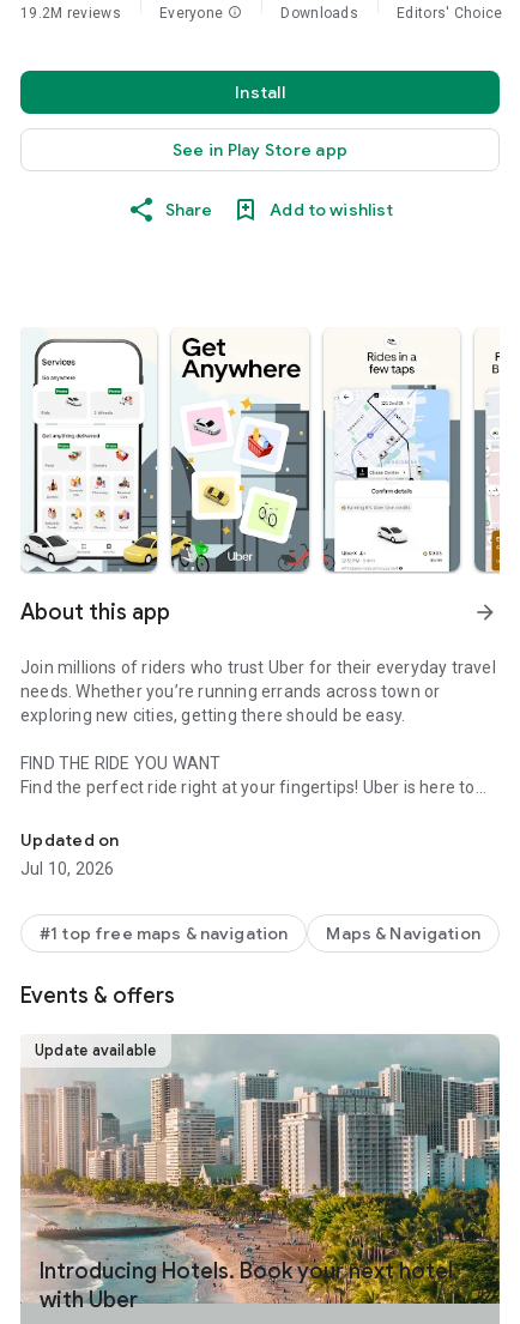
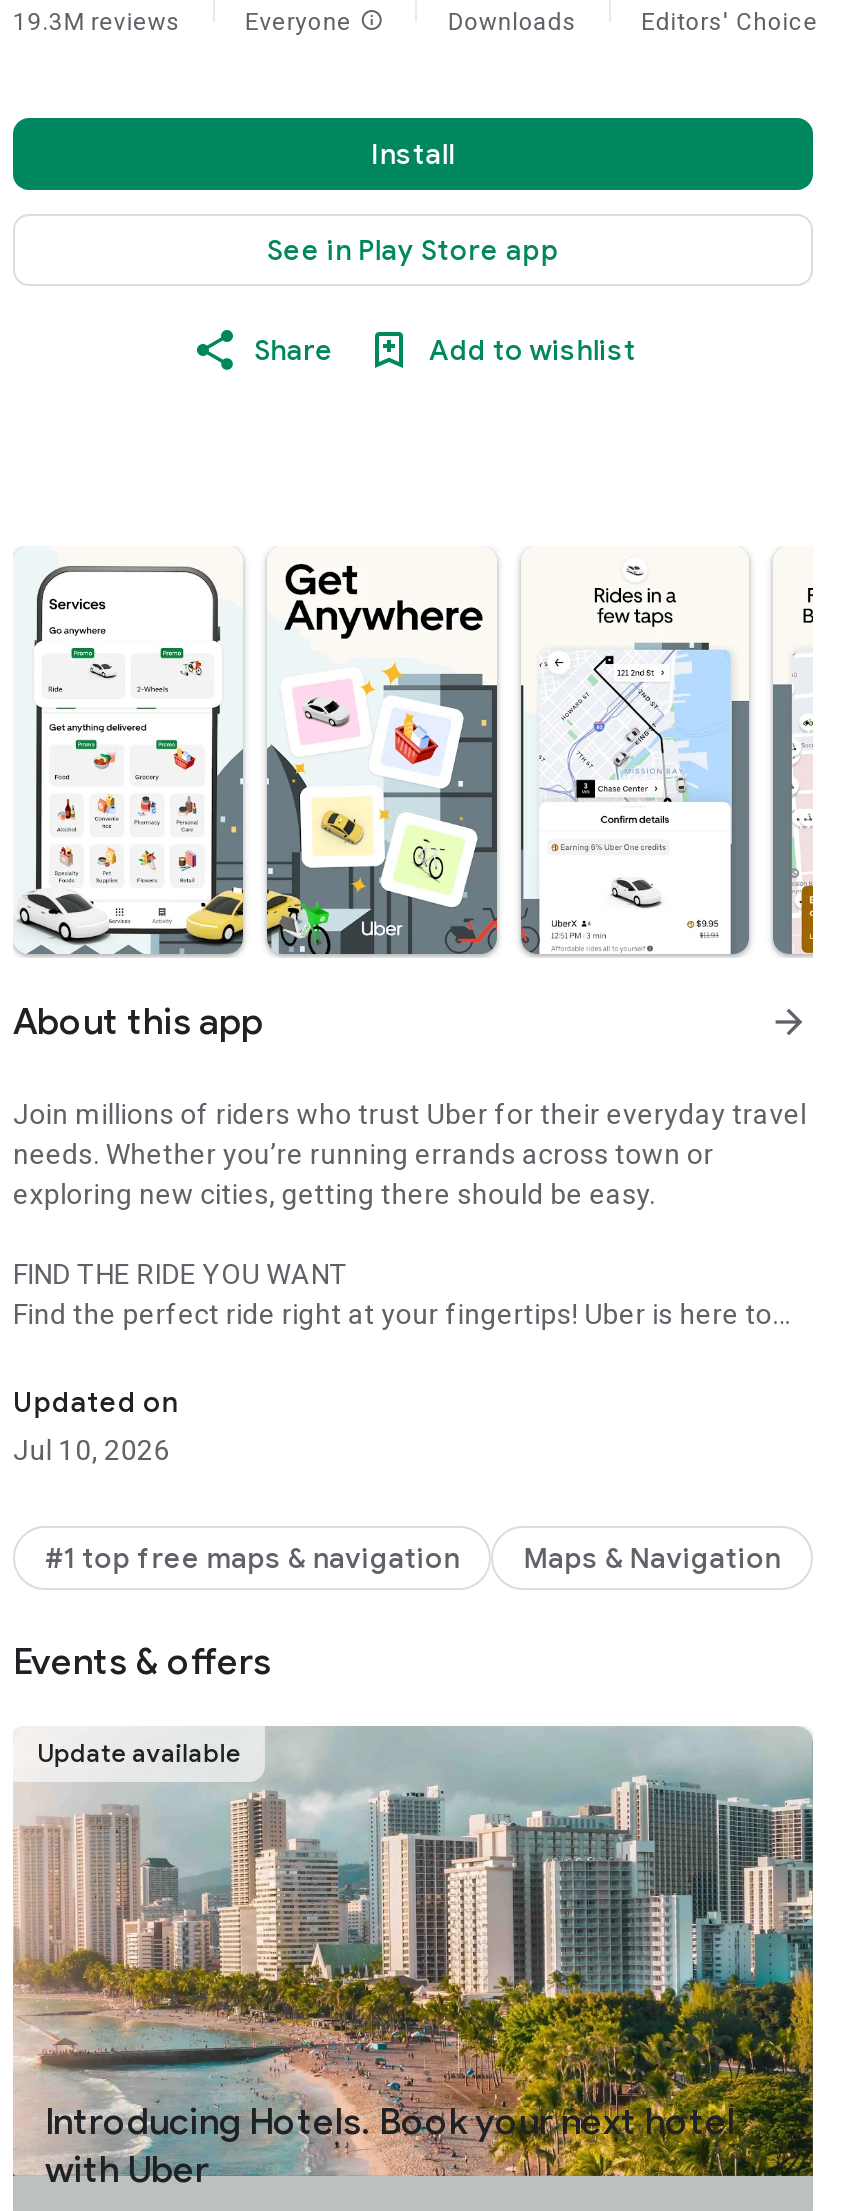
- 19.2M reviews
+ 19.3M reviews
